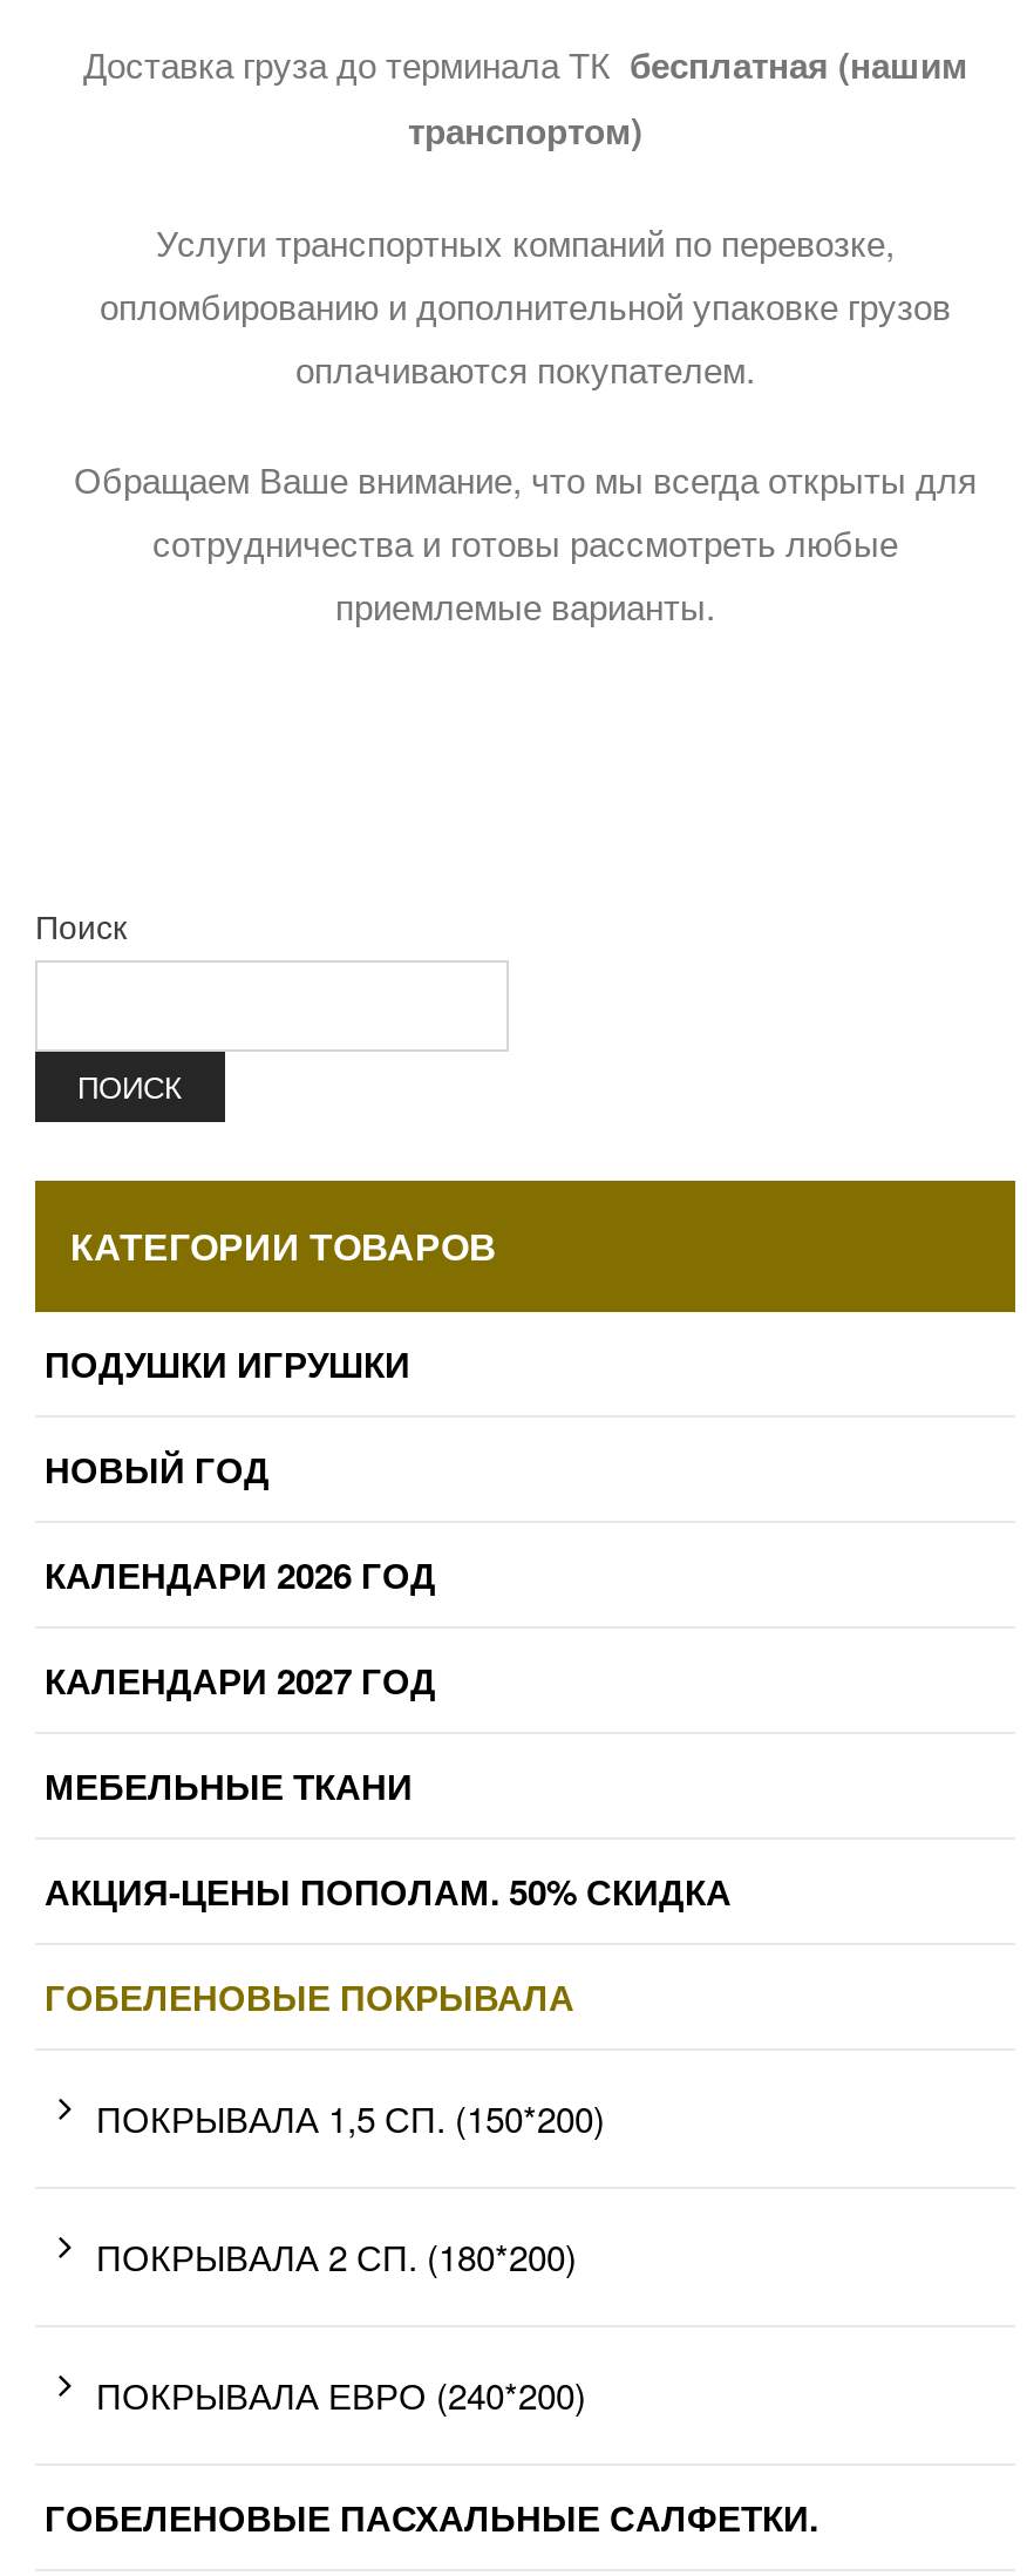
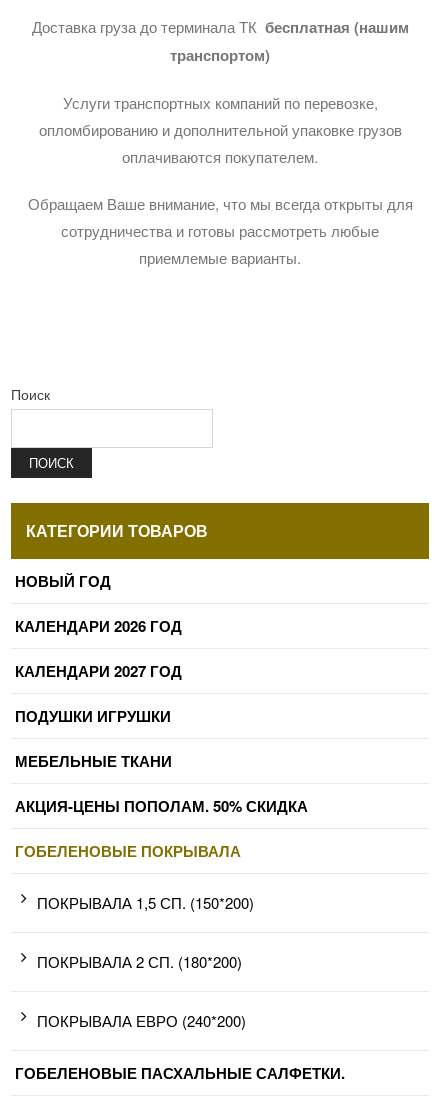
moved down: ПОДУШКИ ИГРУШКИ

moved up: НОВЫЙ ГОД | КАЛЕНДАРИ 2026 ГОД | КАЛЕНДАРИ 2027 ГОД
